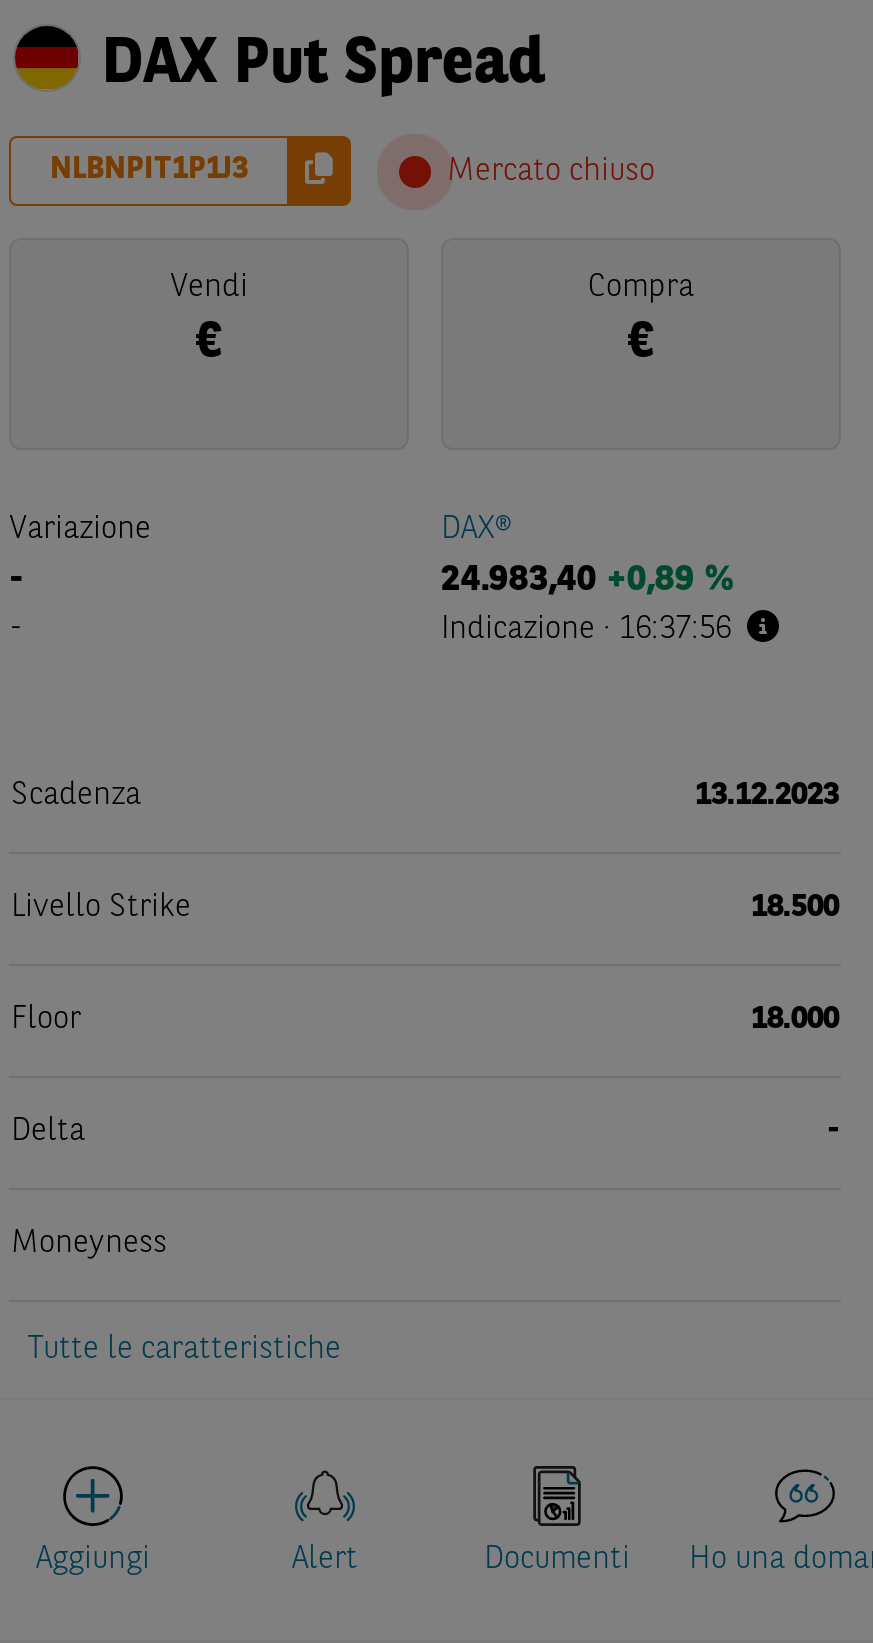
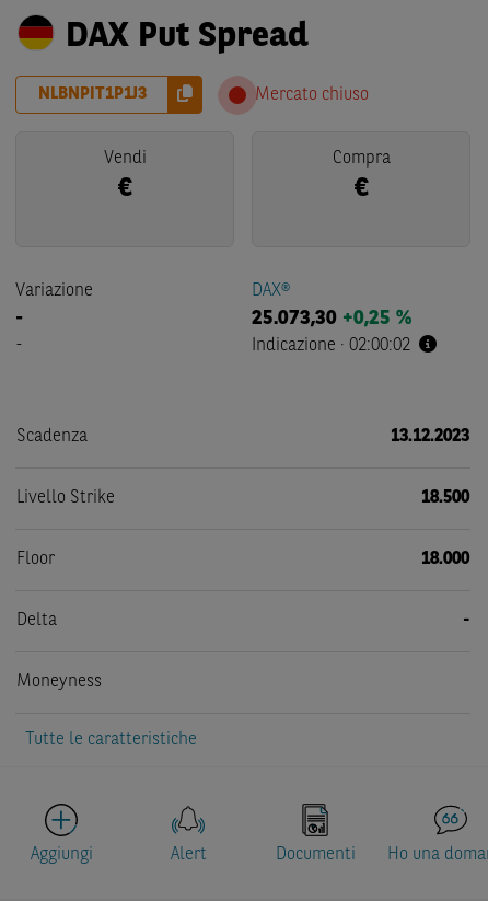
- 24.983,40 +0,89 %
+ 25.073,30 +0,25 %

- Indicazione · 16:37:56
+ Indicazione · 02:00:02
